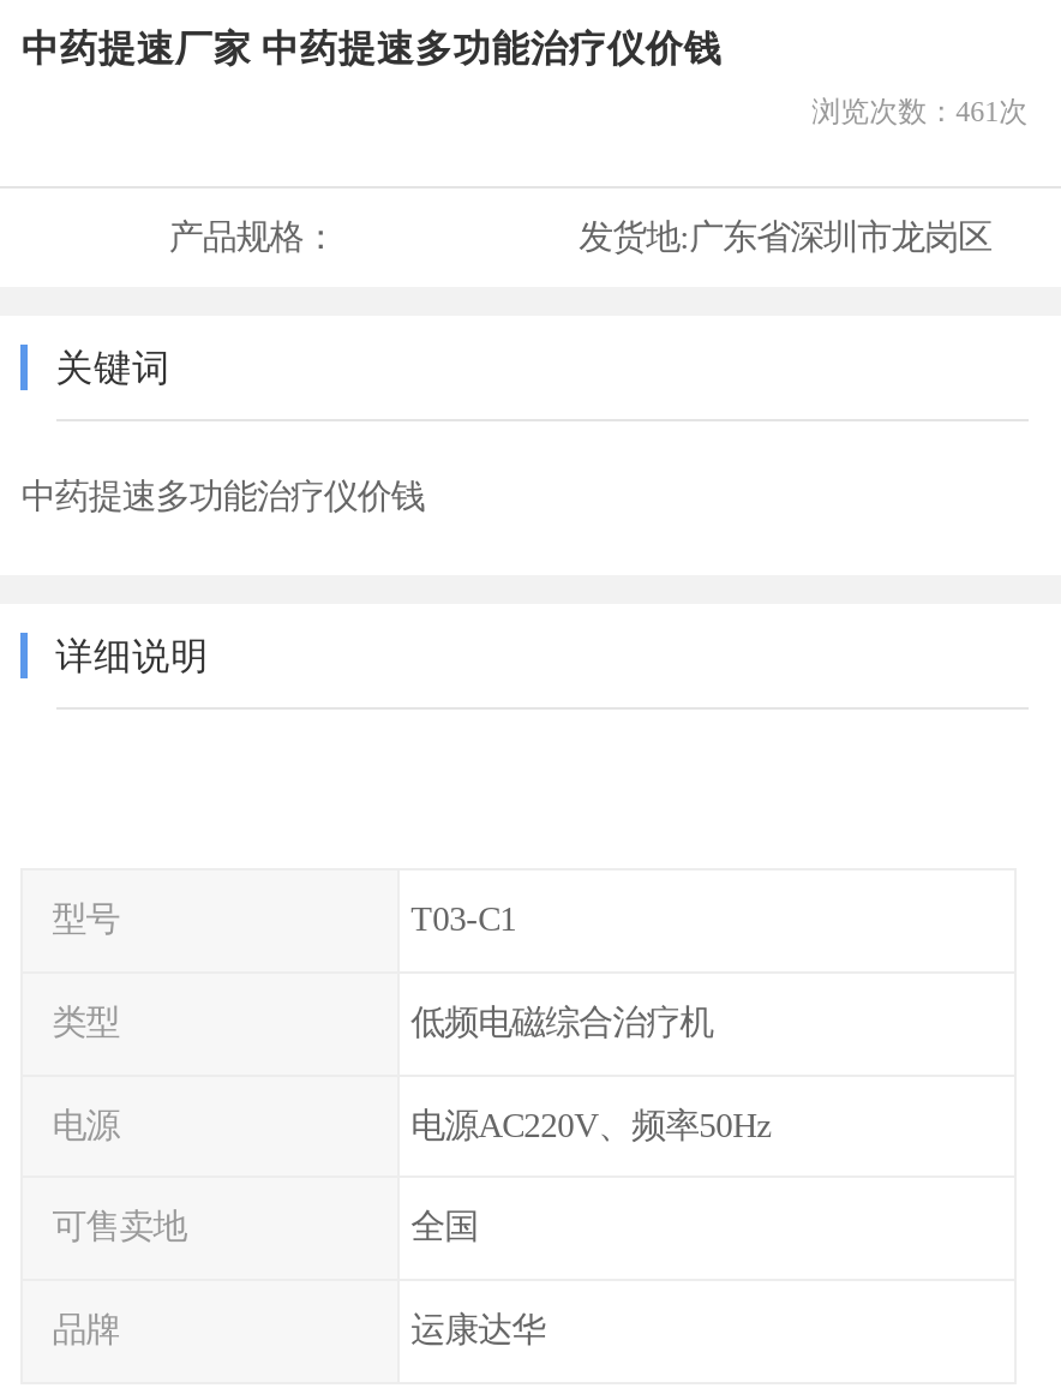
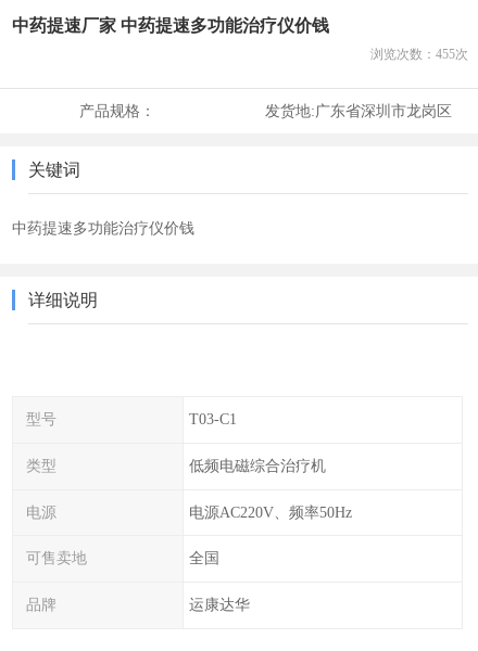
- 浏览次数：461次
+ 浏览次数：455次
